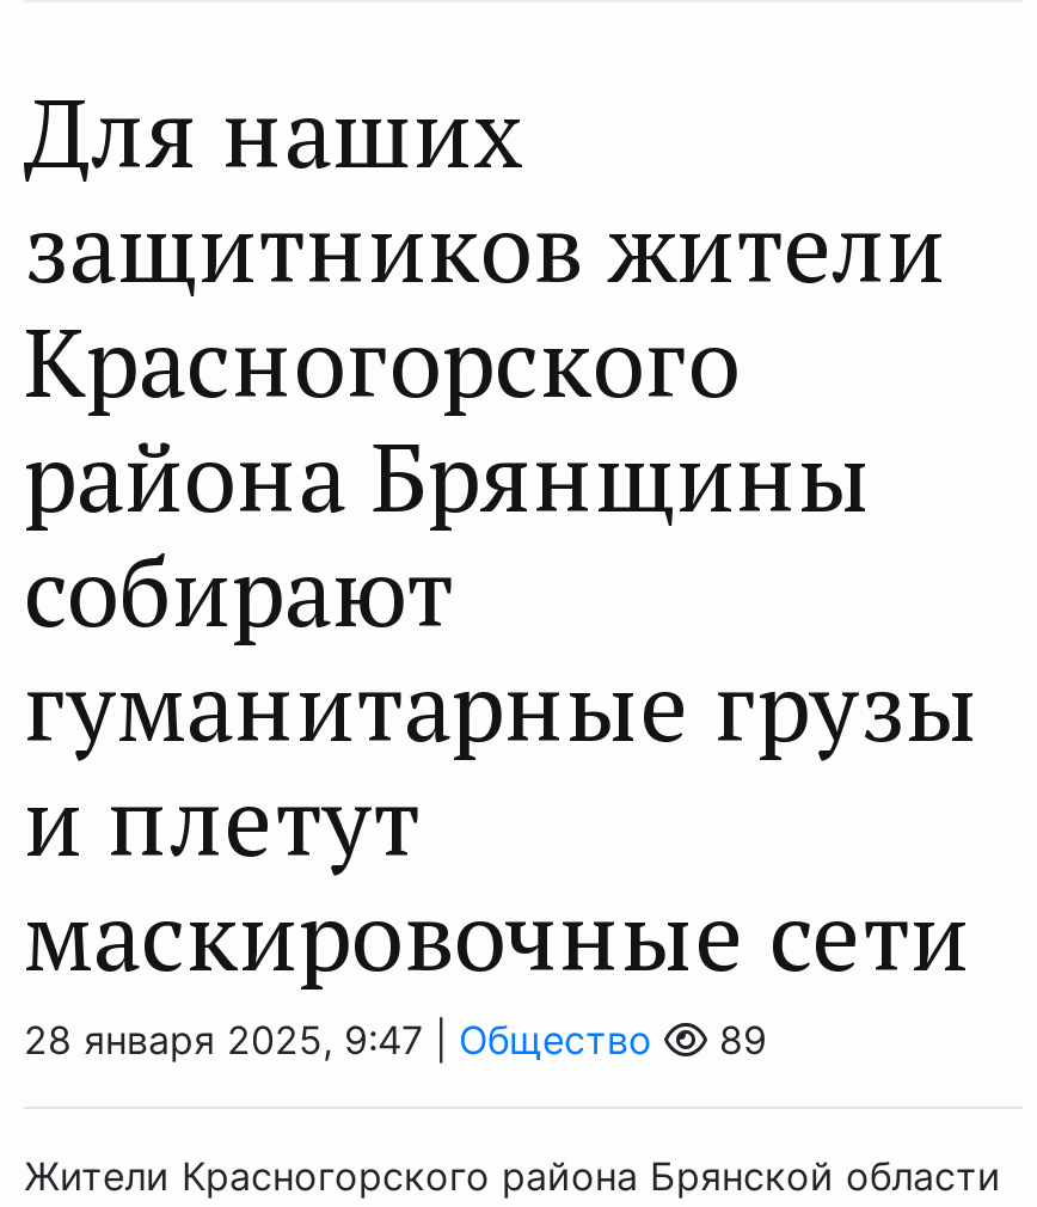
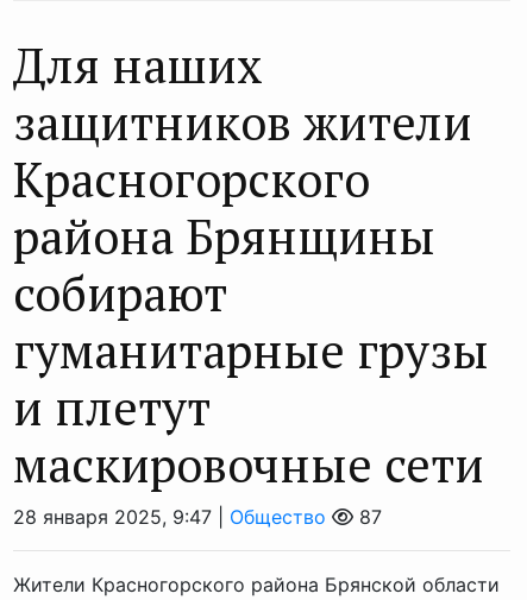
- 89
+ 87
